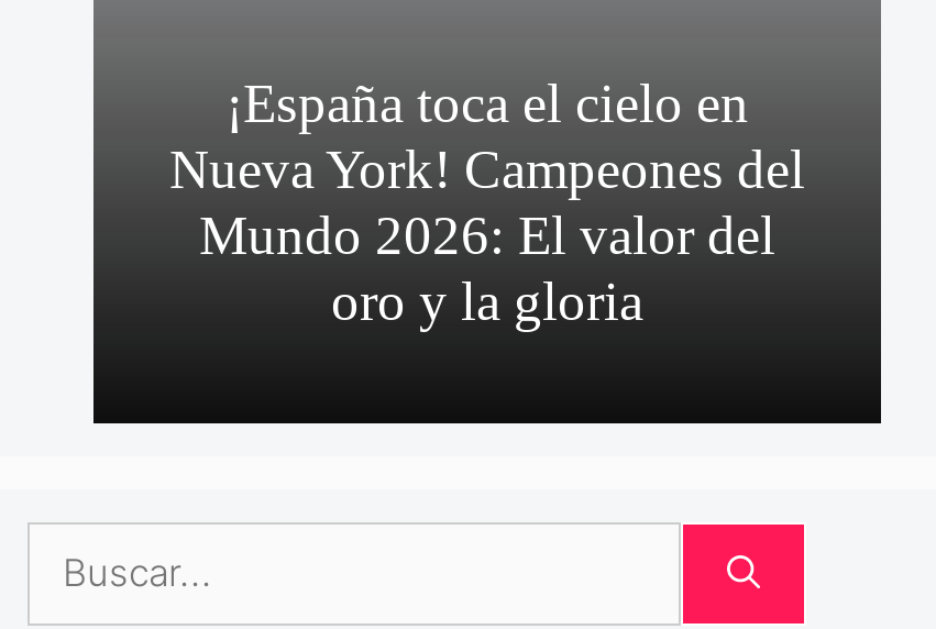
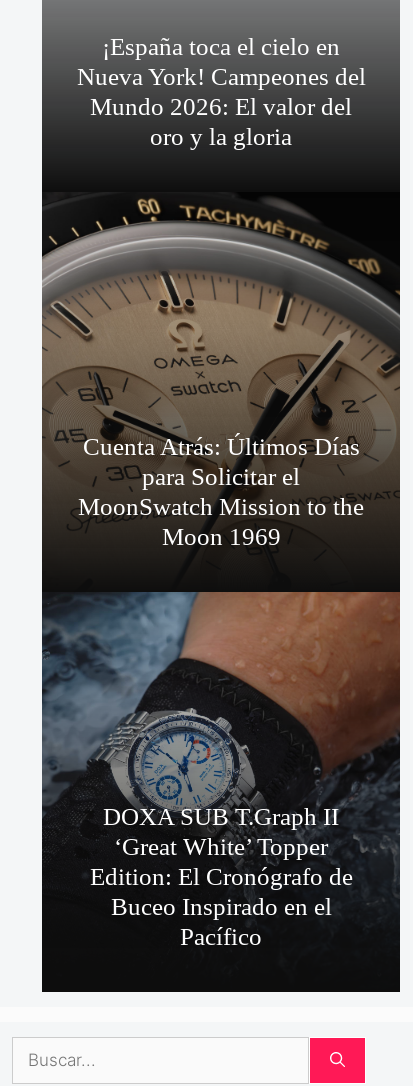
+ [image]
+ Cuenta Atrás: Últimos Días
+ para Solicitar el
+ MoonSwatch Mission to the
+ Moon 1969

+ DOXA SUB T.Graph II
+ ‘Great White’ Topper
+ Edition: El Cronógrafo de
+ Buceo Inspirado en el
+ Pacífico
